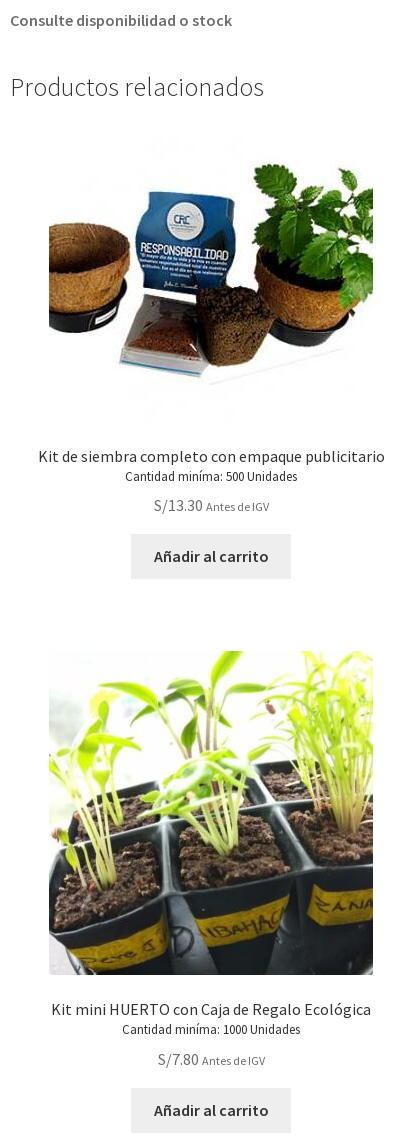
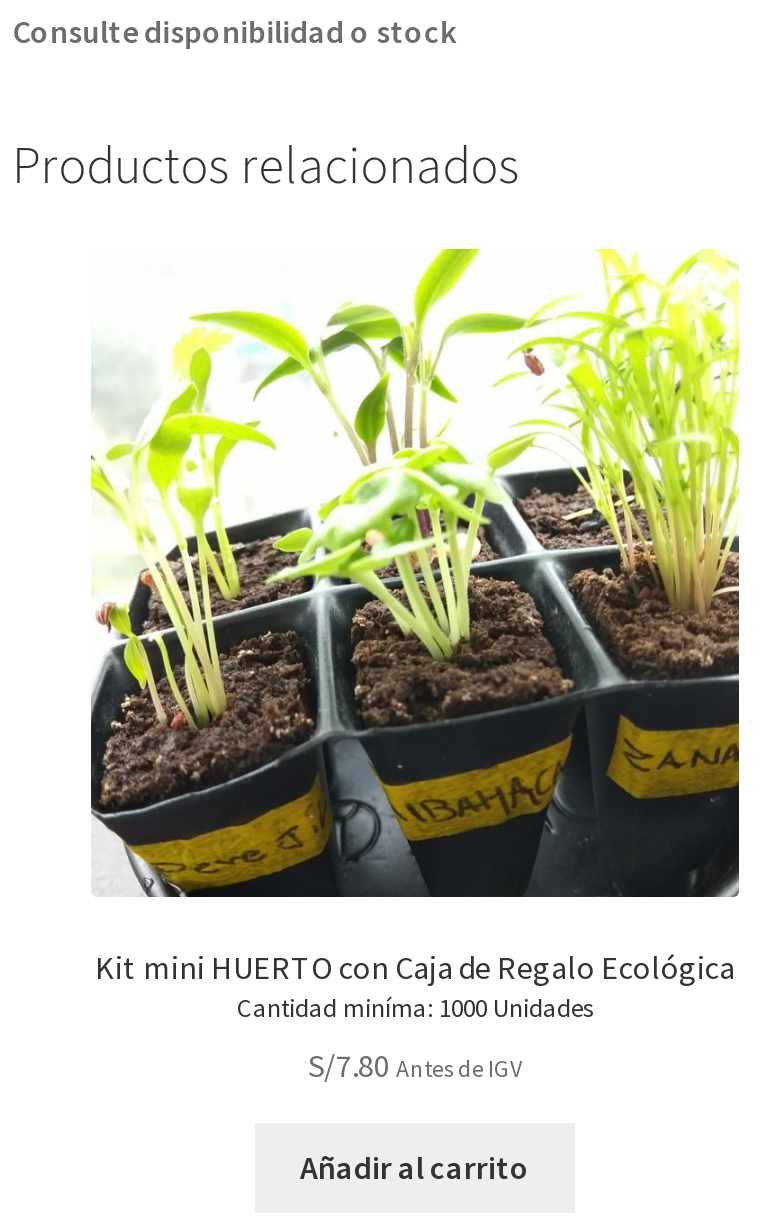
- [image]

- Kit de siembra completo con empaque publicitario
- Cantidad miníma: 500 Unidades
- S/13.30 Antes de IGV
- Añadir al carrito
